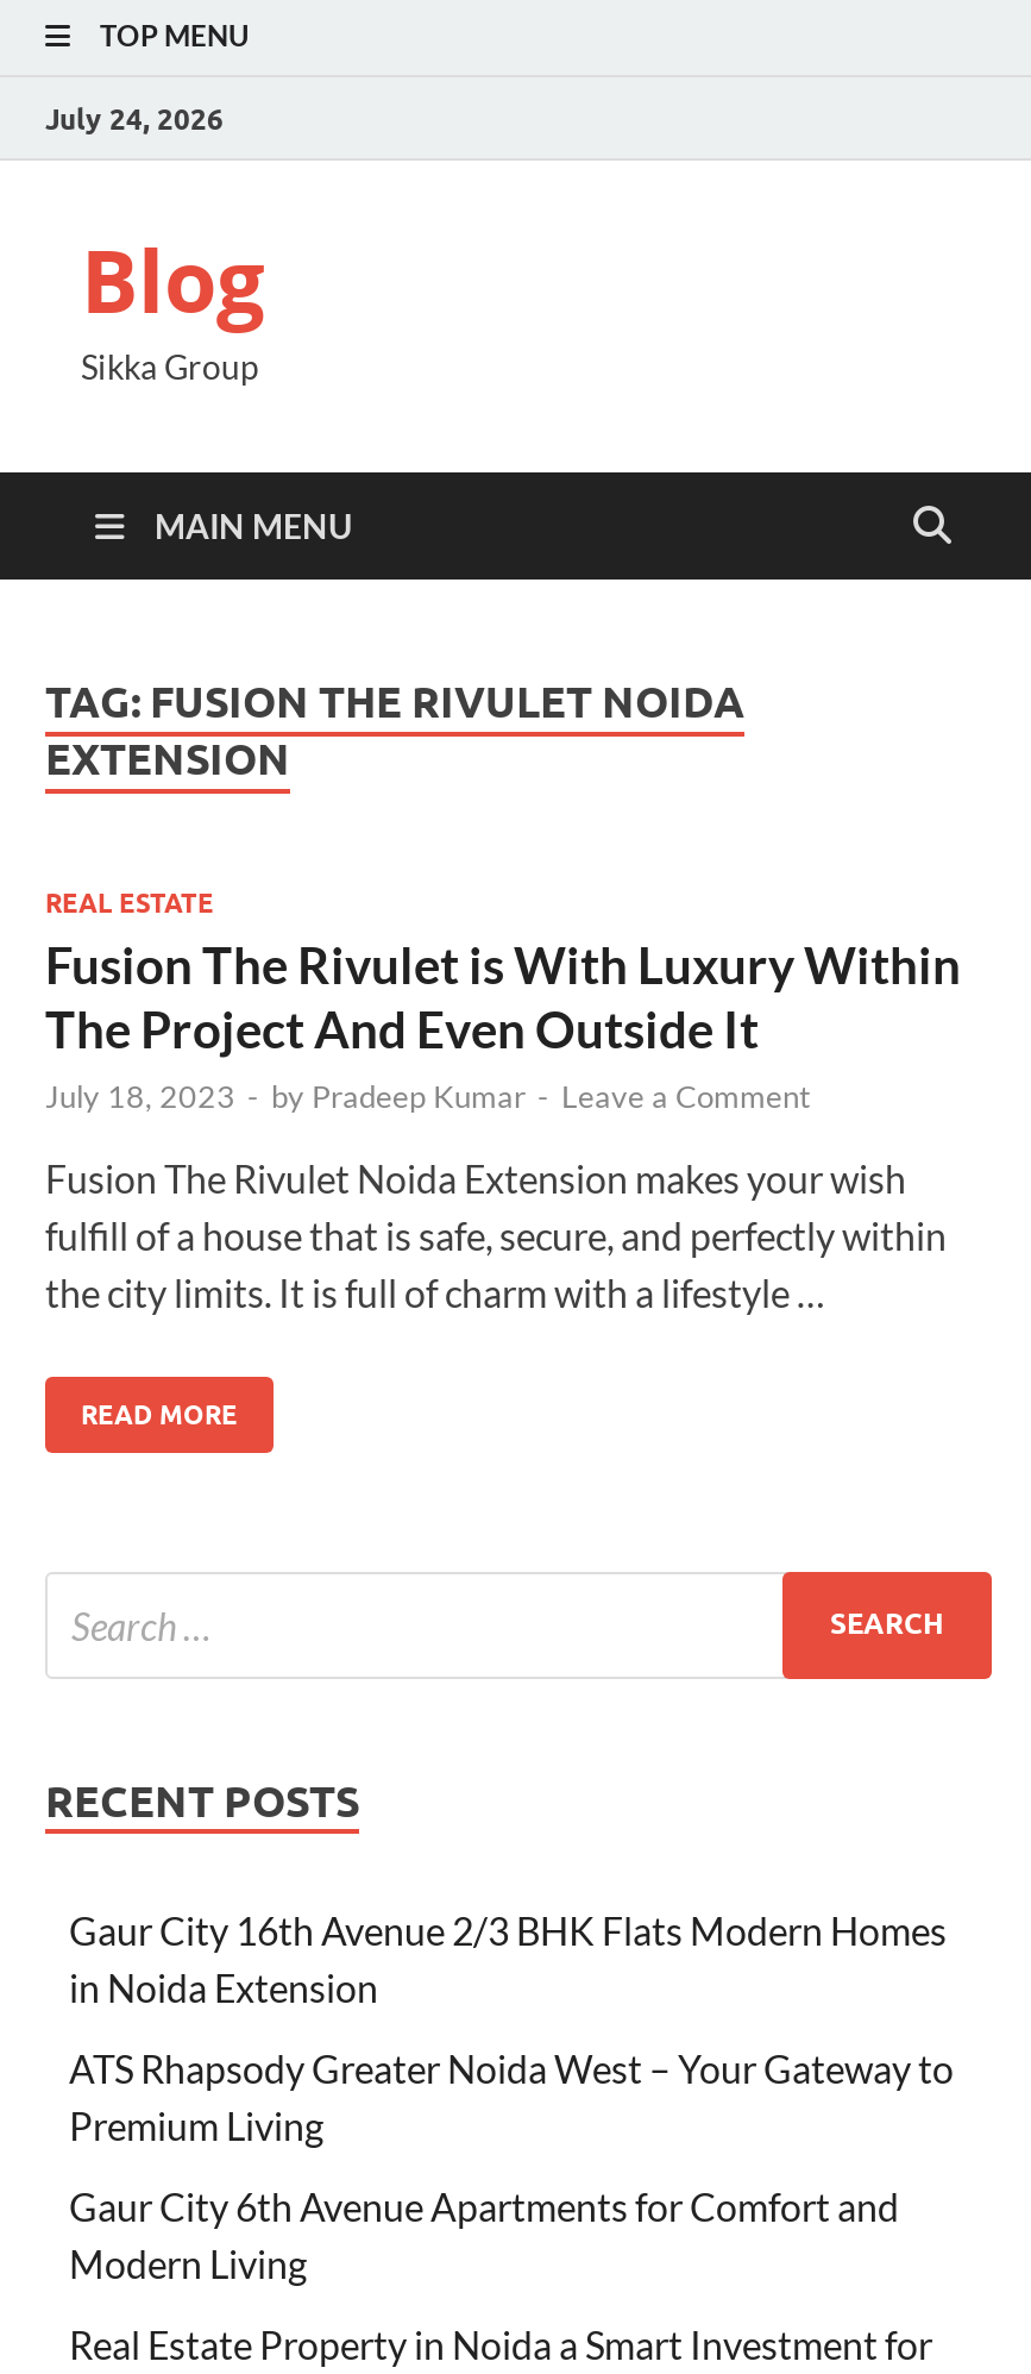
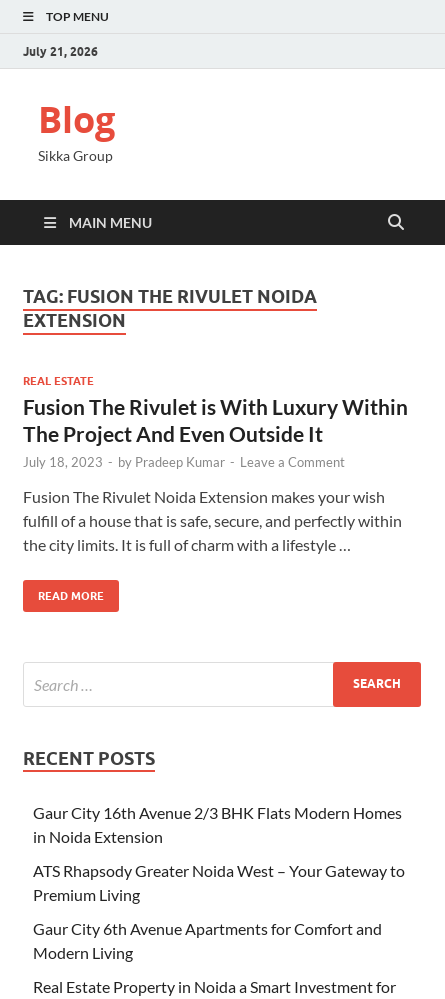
- July 24, 2026
+ July 21, 2026
